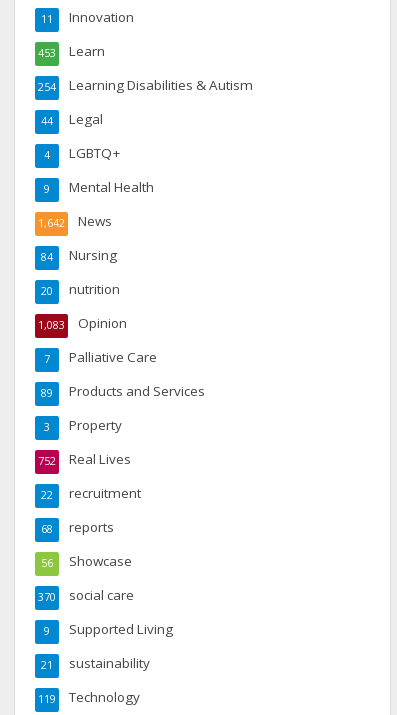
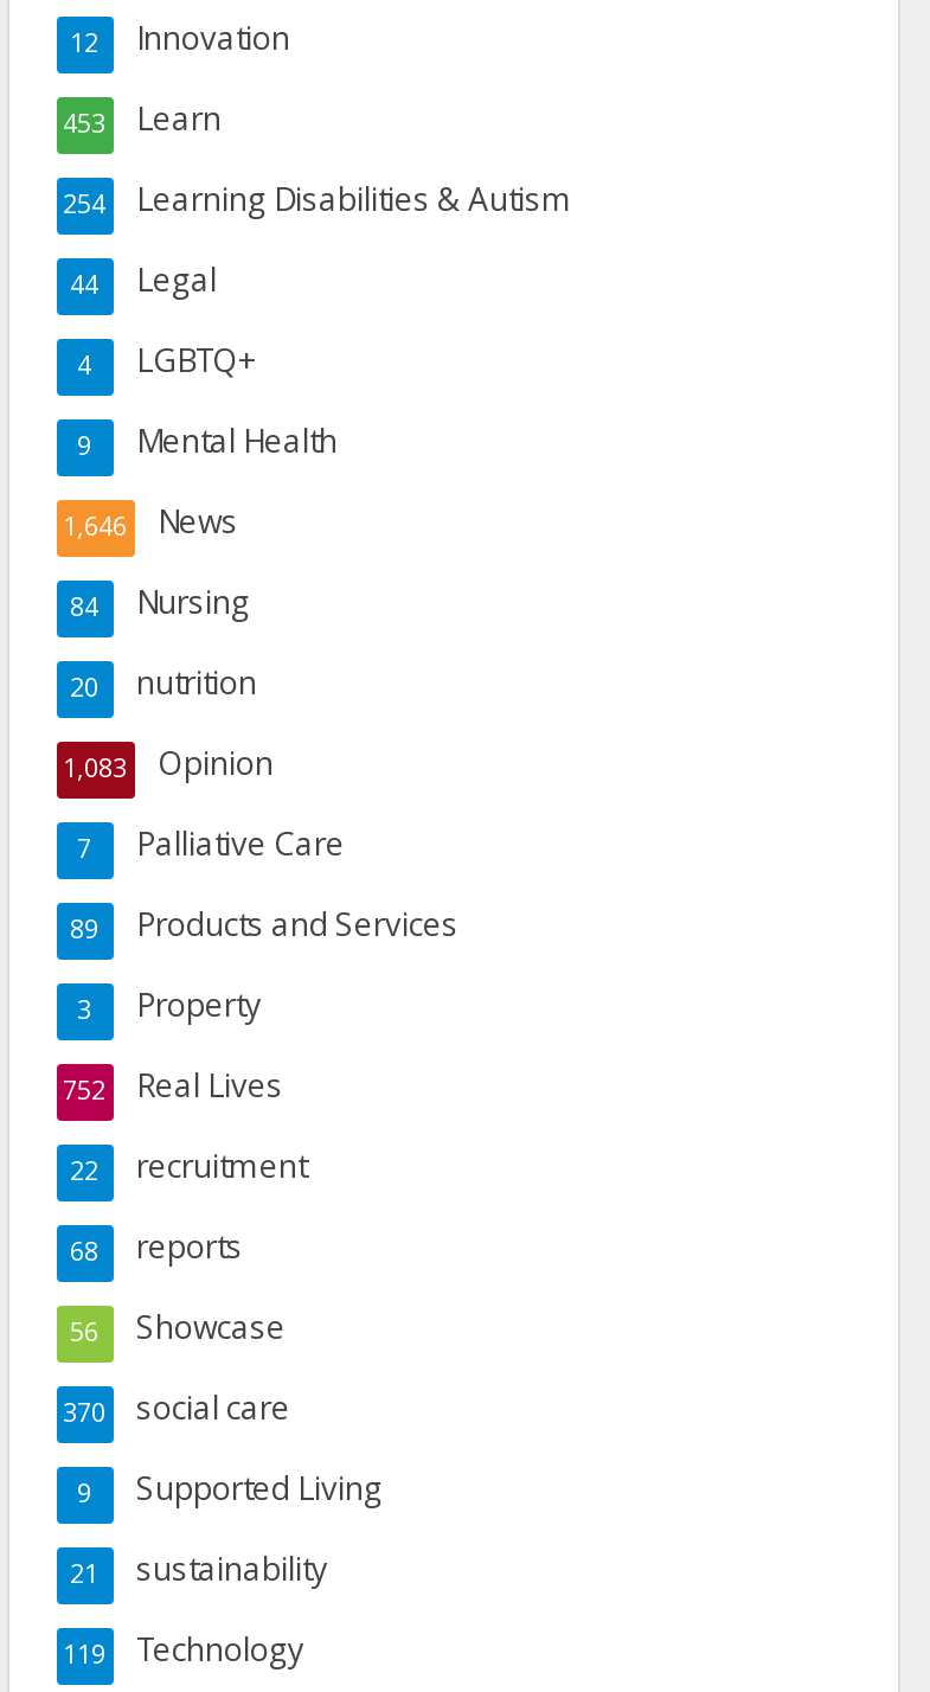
- 11 Innovation
+ 12 Innovation

- 1,642 News
+ 1,646 News
